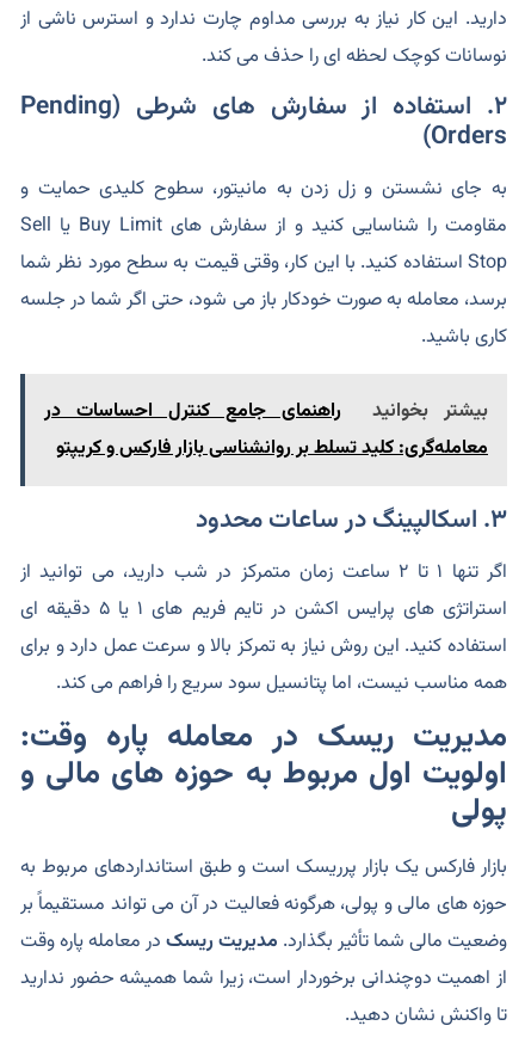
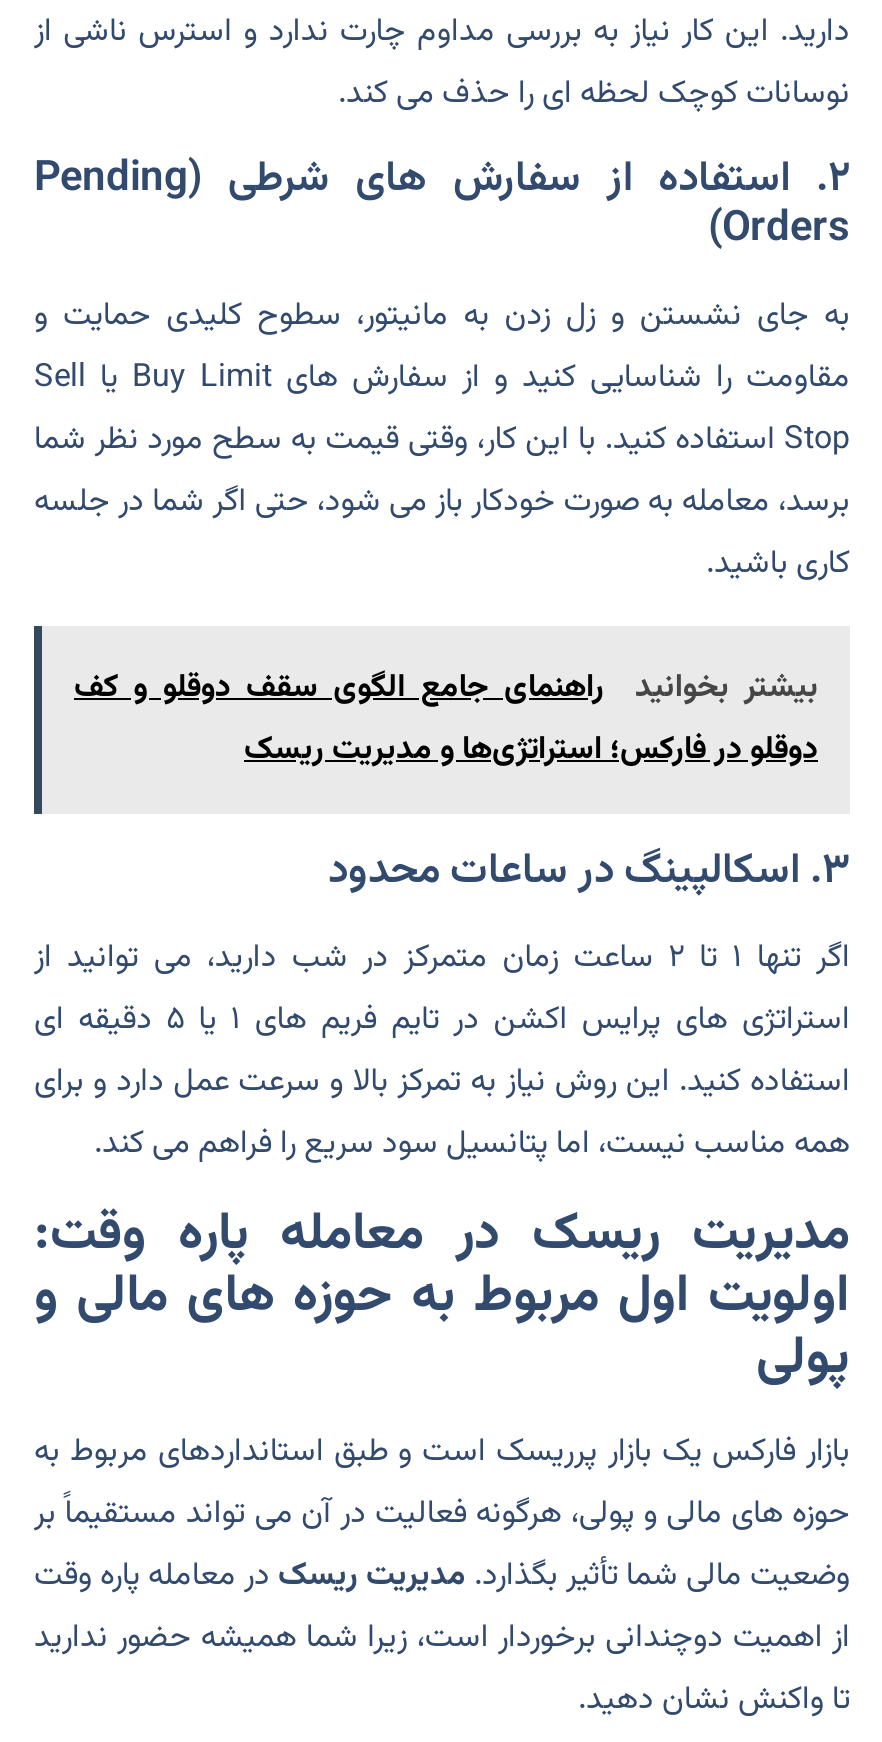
- راهنمای جامع کنترل احساسات در
- معامله‌گری: کلید تسلط بر روانشناسی بازار فارکس و کریپتو
+ راهنمای جامع الگوی سقف دوقلو و کف
+ دوقلو در فارکس؛ استراتژی‌ها و مدیریت ریسک
